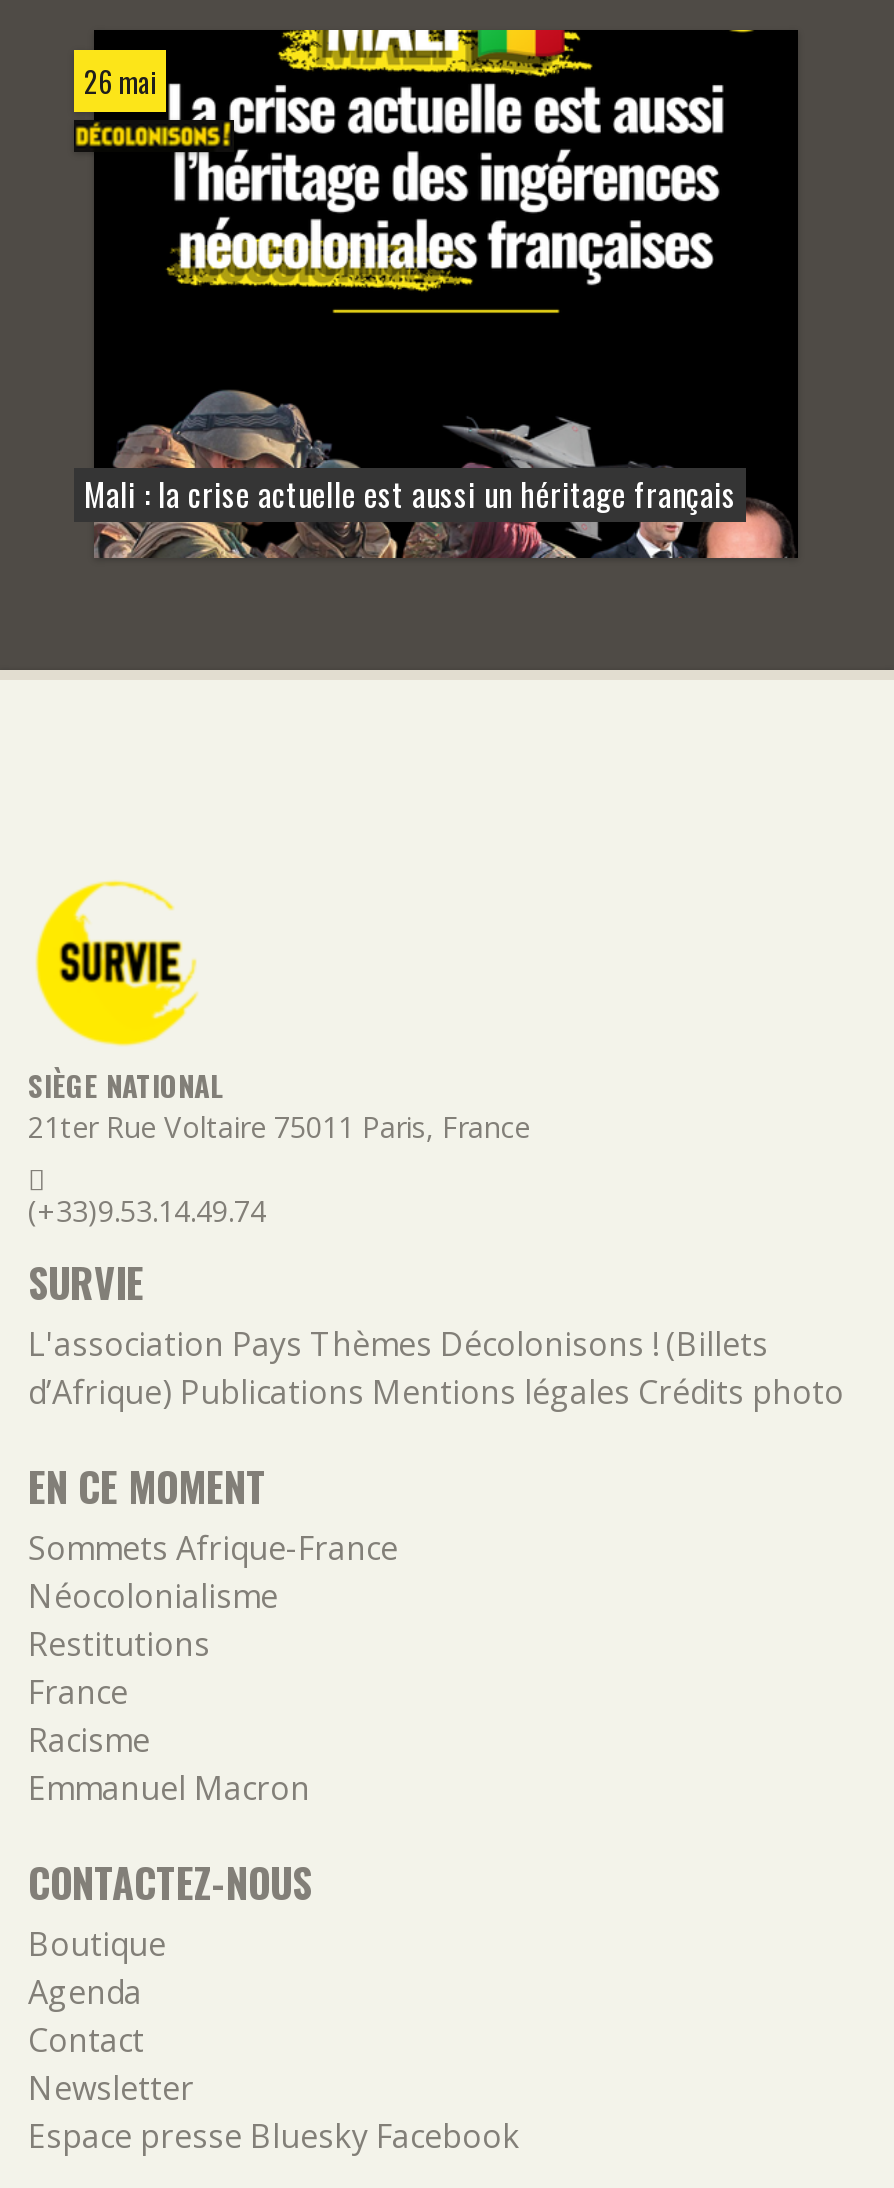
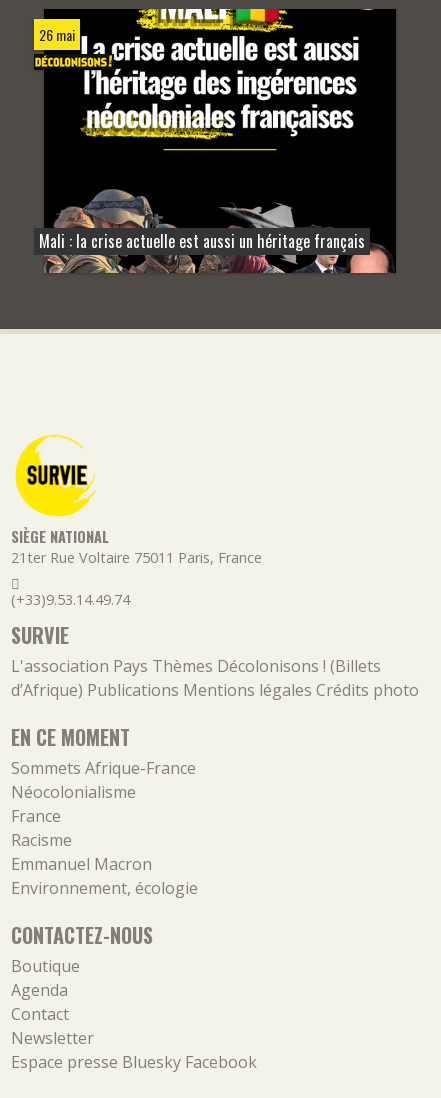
- Restitutions

moved up: France | Racisme | Emmanuel Macron

+ Environnement, écologie
